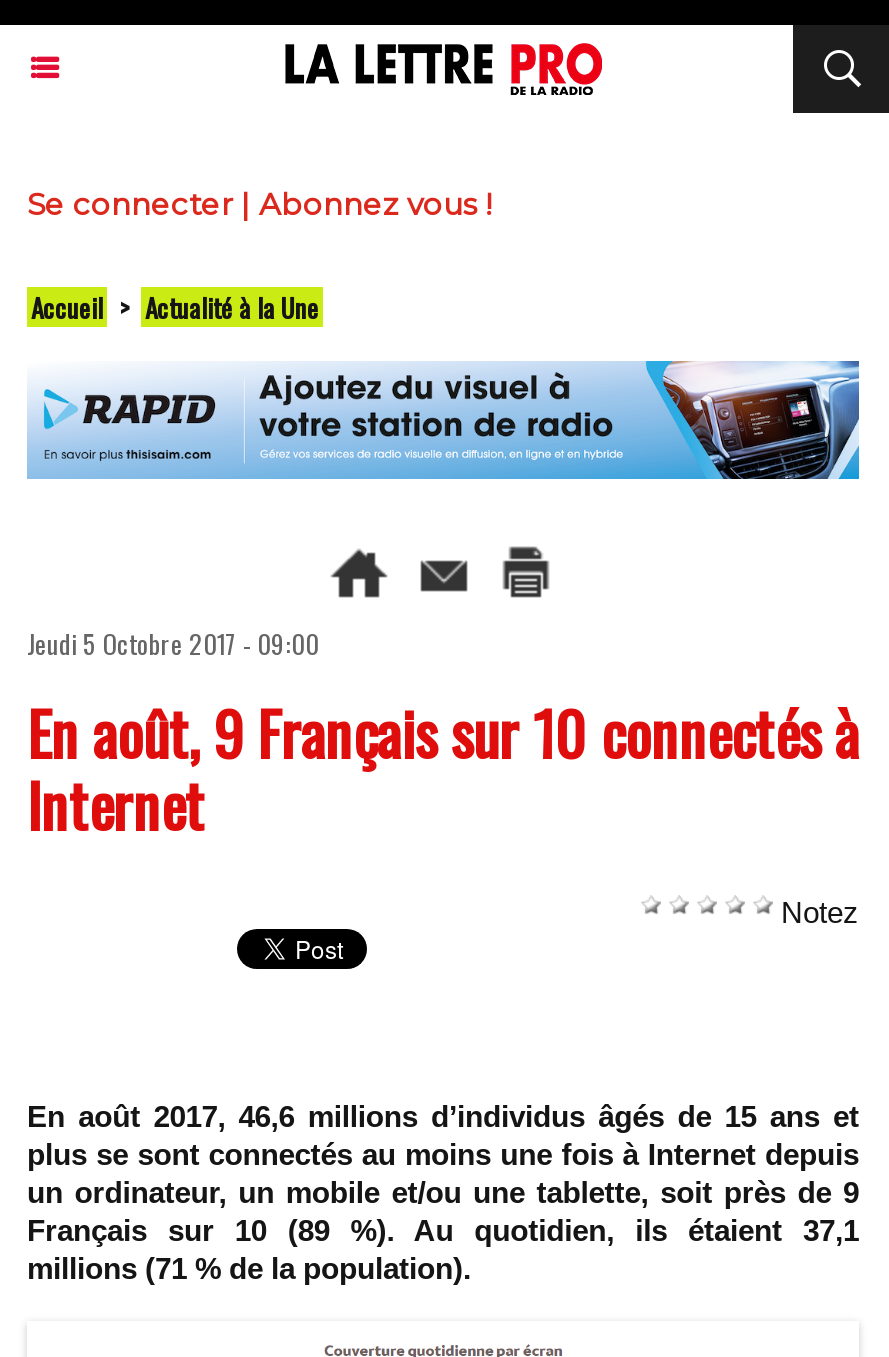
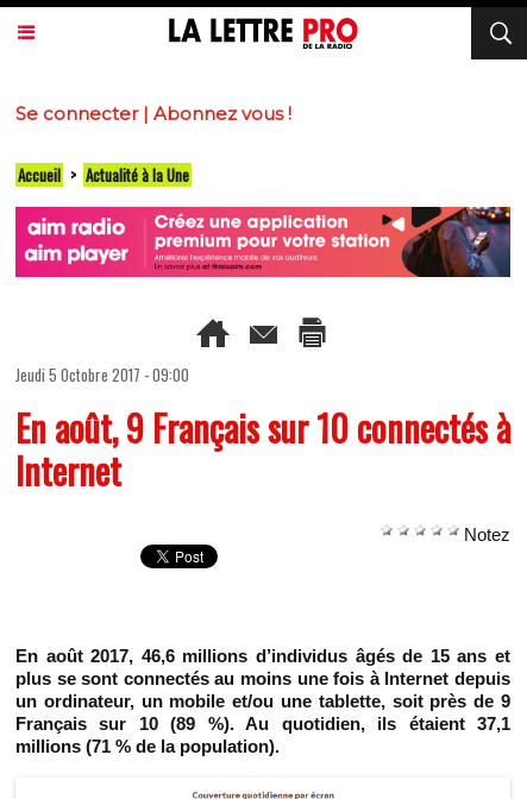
- [image]
+ [image]
